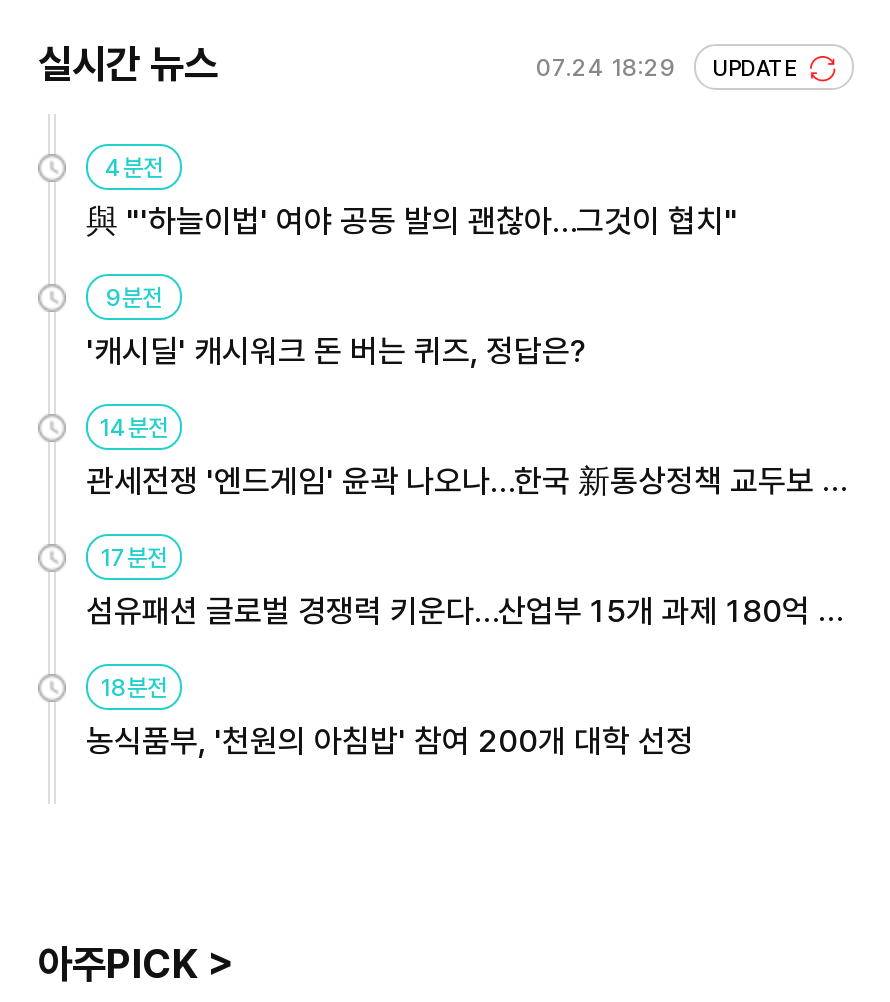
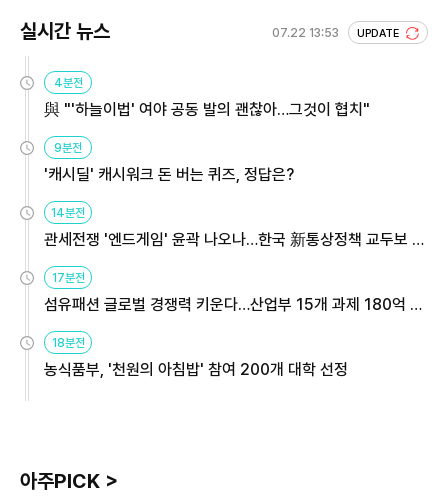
- 07.24 18:29 UPDATE
+ 07.22 13:53 UPDATE
